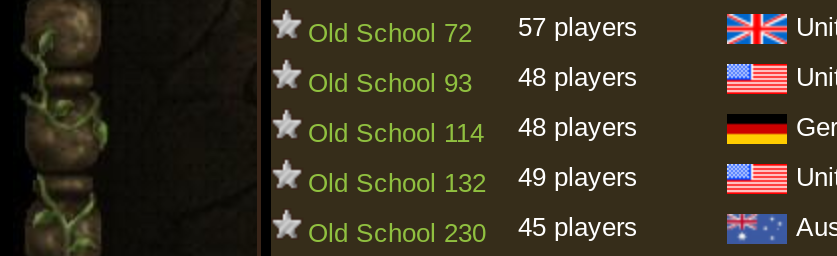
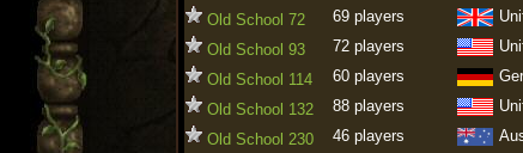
- Old School 72 57 players
+ Old School 72 69 players

- Old School 93 48 players
+ Old School 93 72 players

- Old School 114 48 players
+ Old School 114 60 players

- Old School 132 49 players
+ Old School 132 88 players

- Old School 230 45 players
+ Old School 230 46 players
